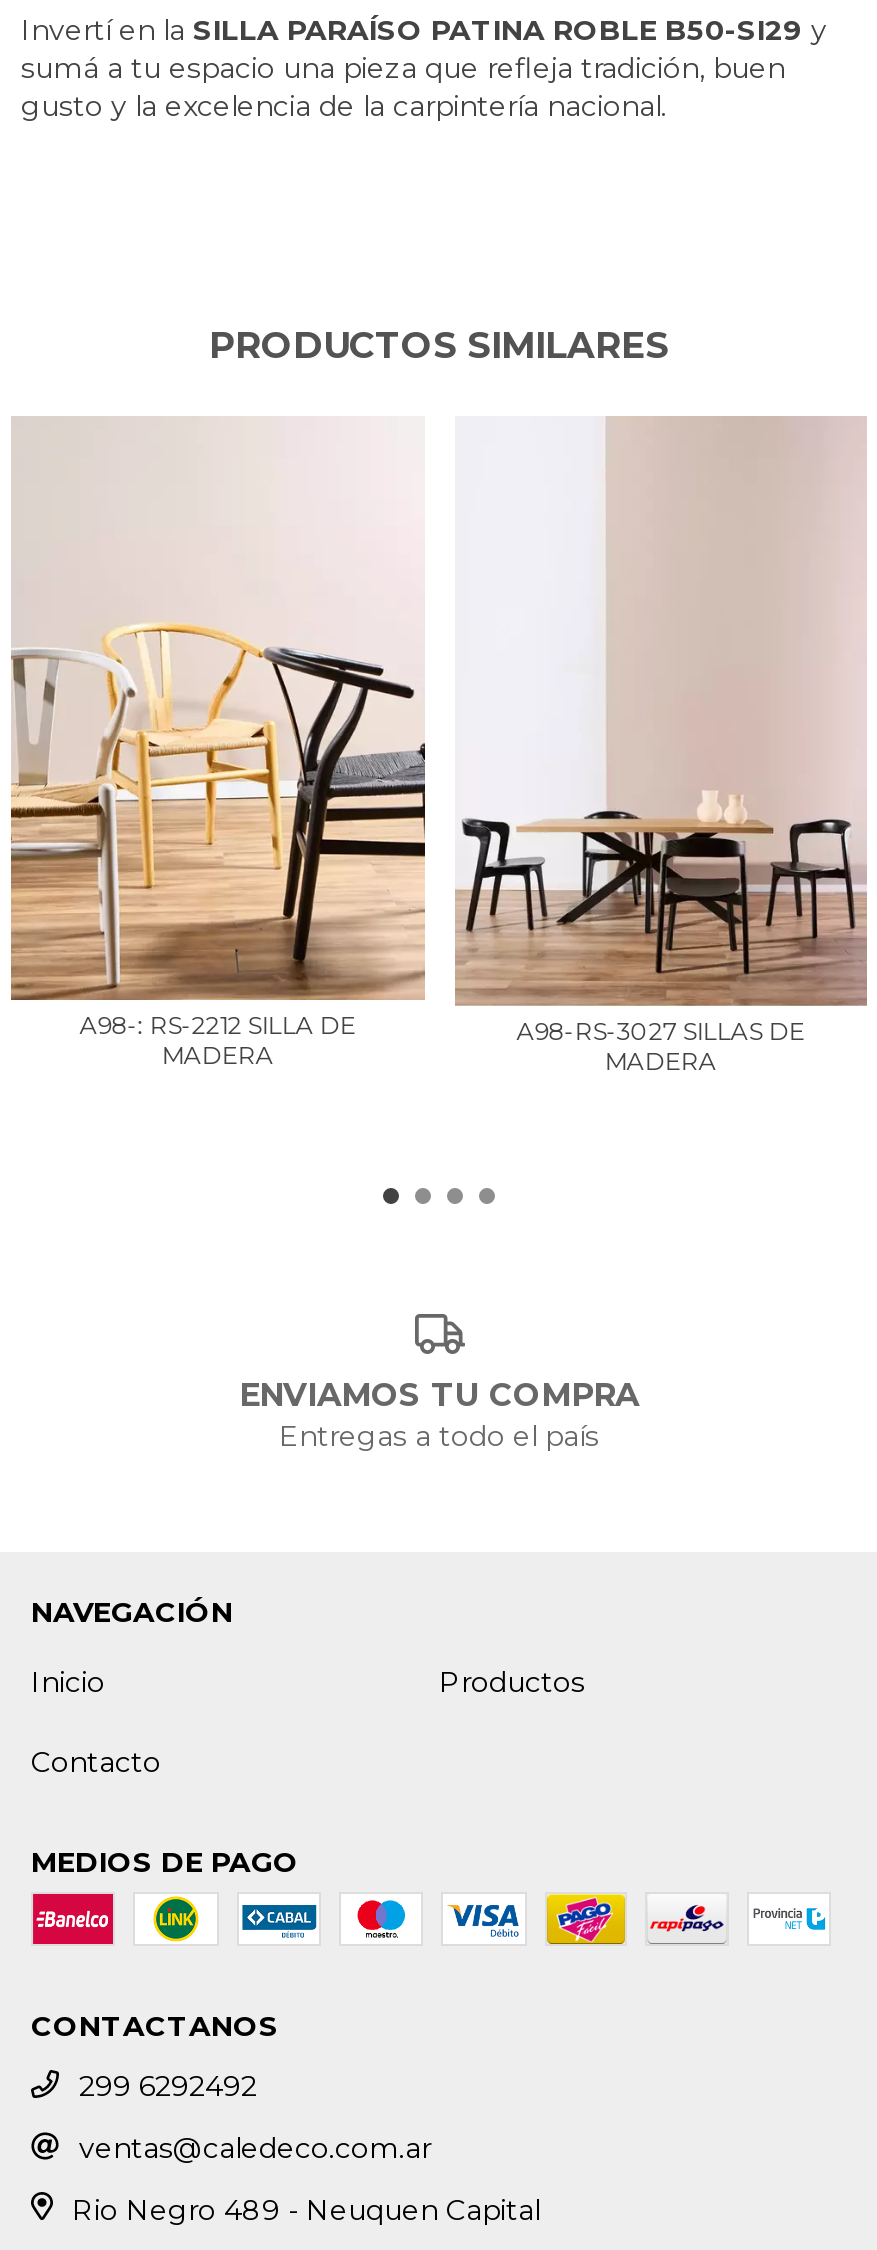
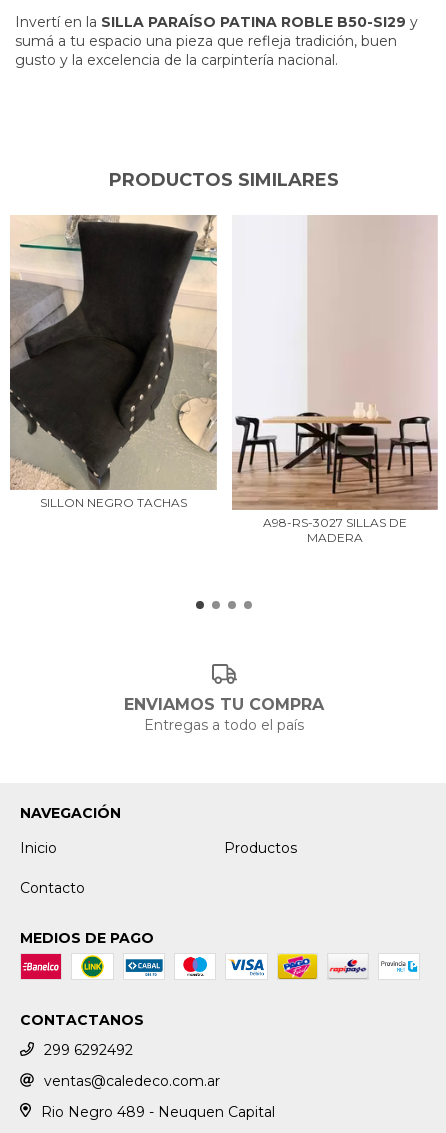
- [image]
- A98-: RS-2212 SILLA DE
- MADERA
+ [image]
+ SILLON NEGRO TACHAS
